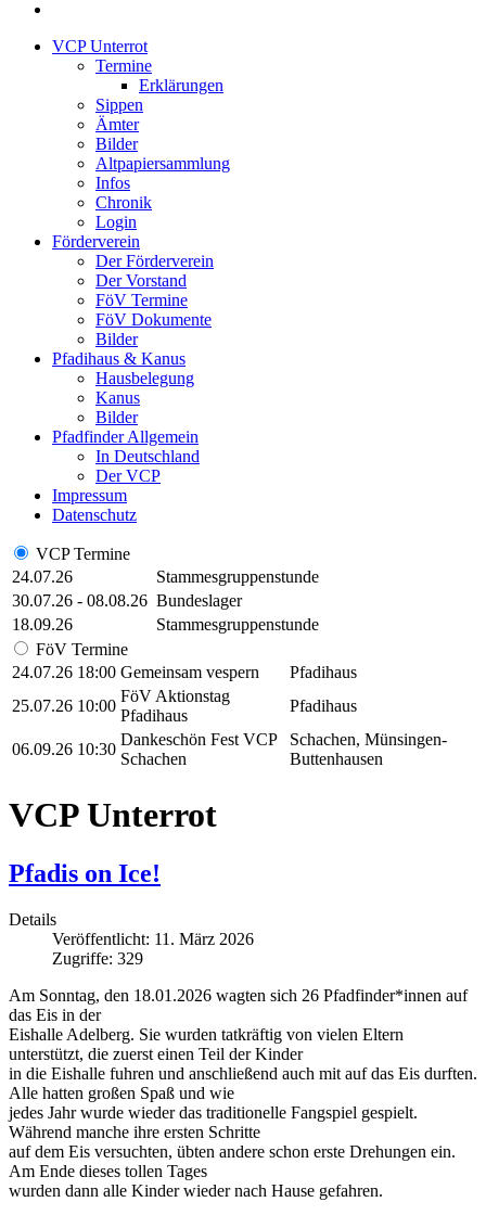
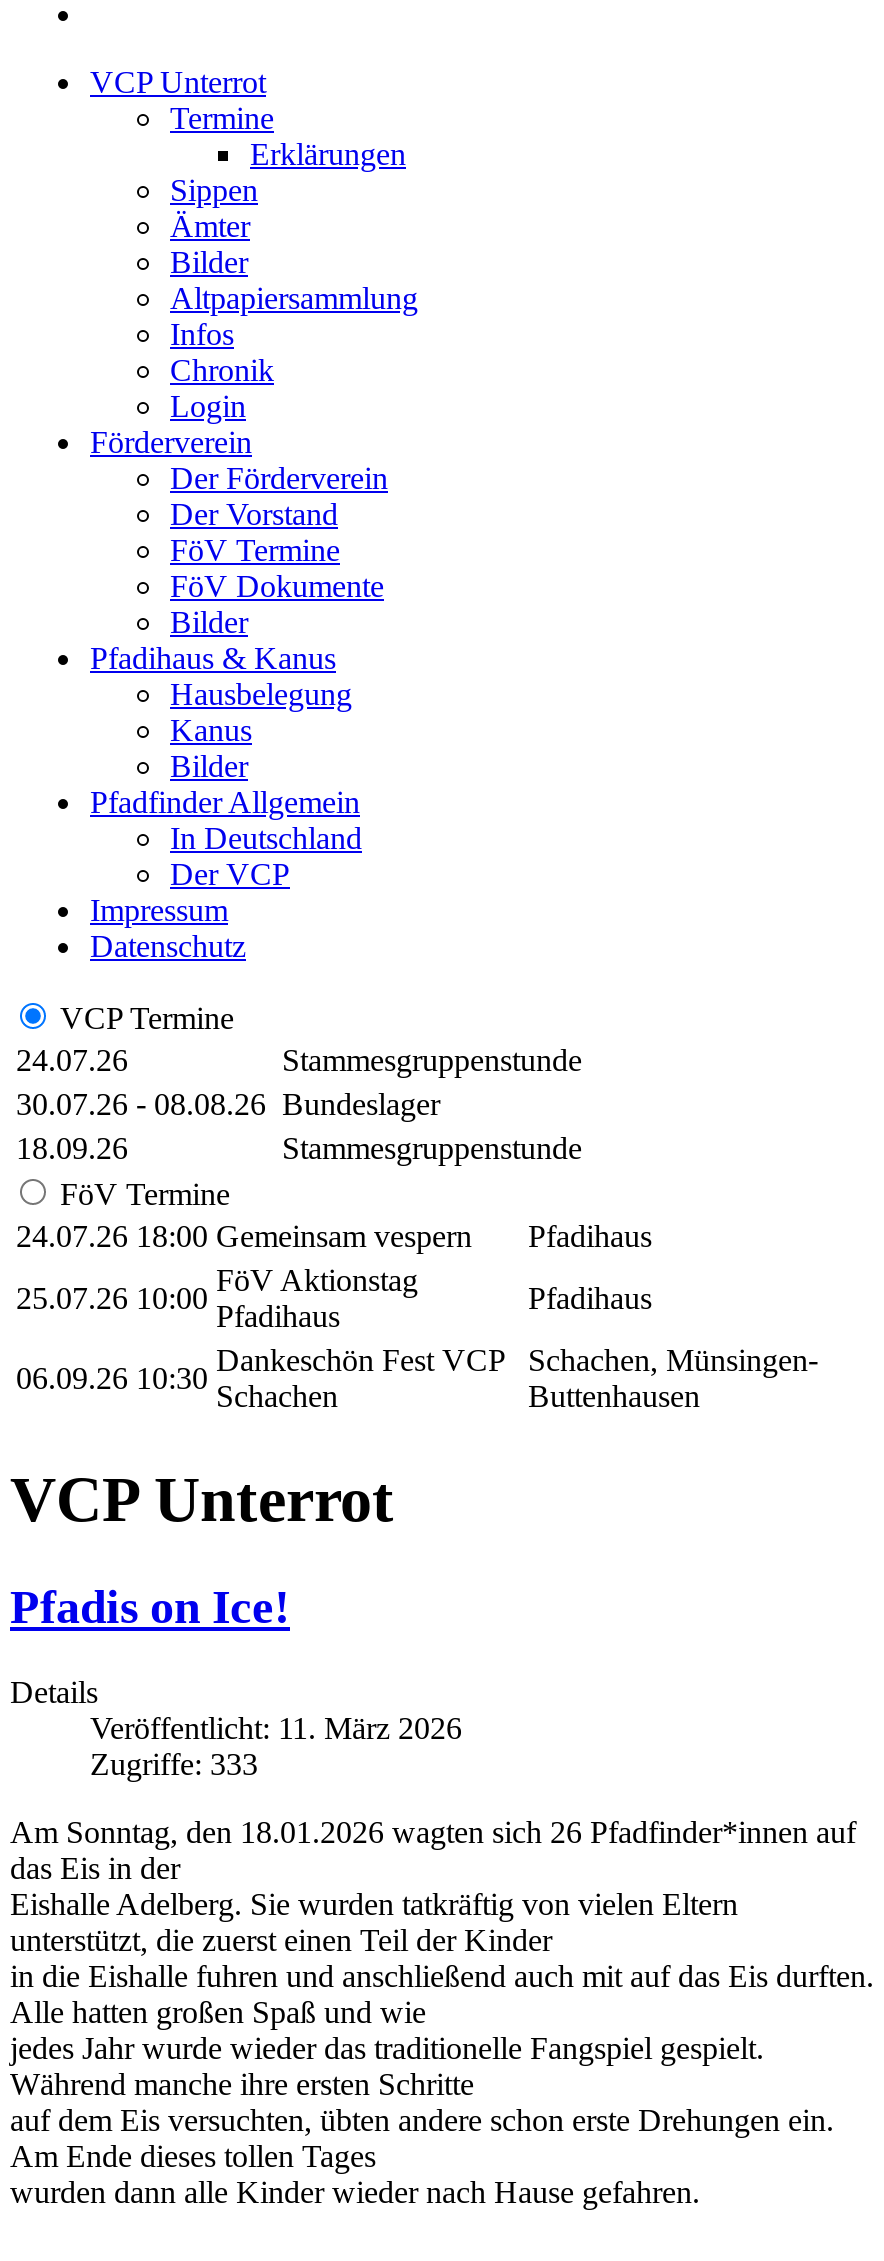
- Zugriffe: 329
+ Zugriffe: 333
